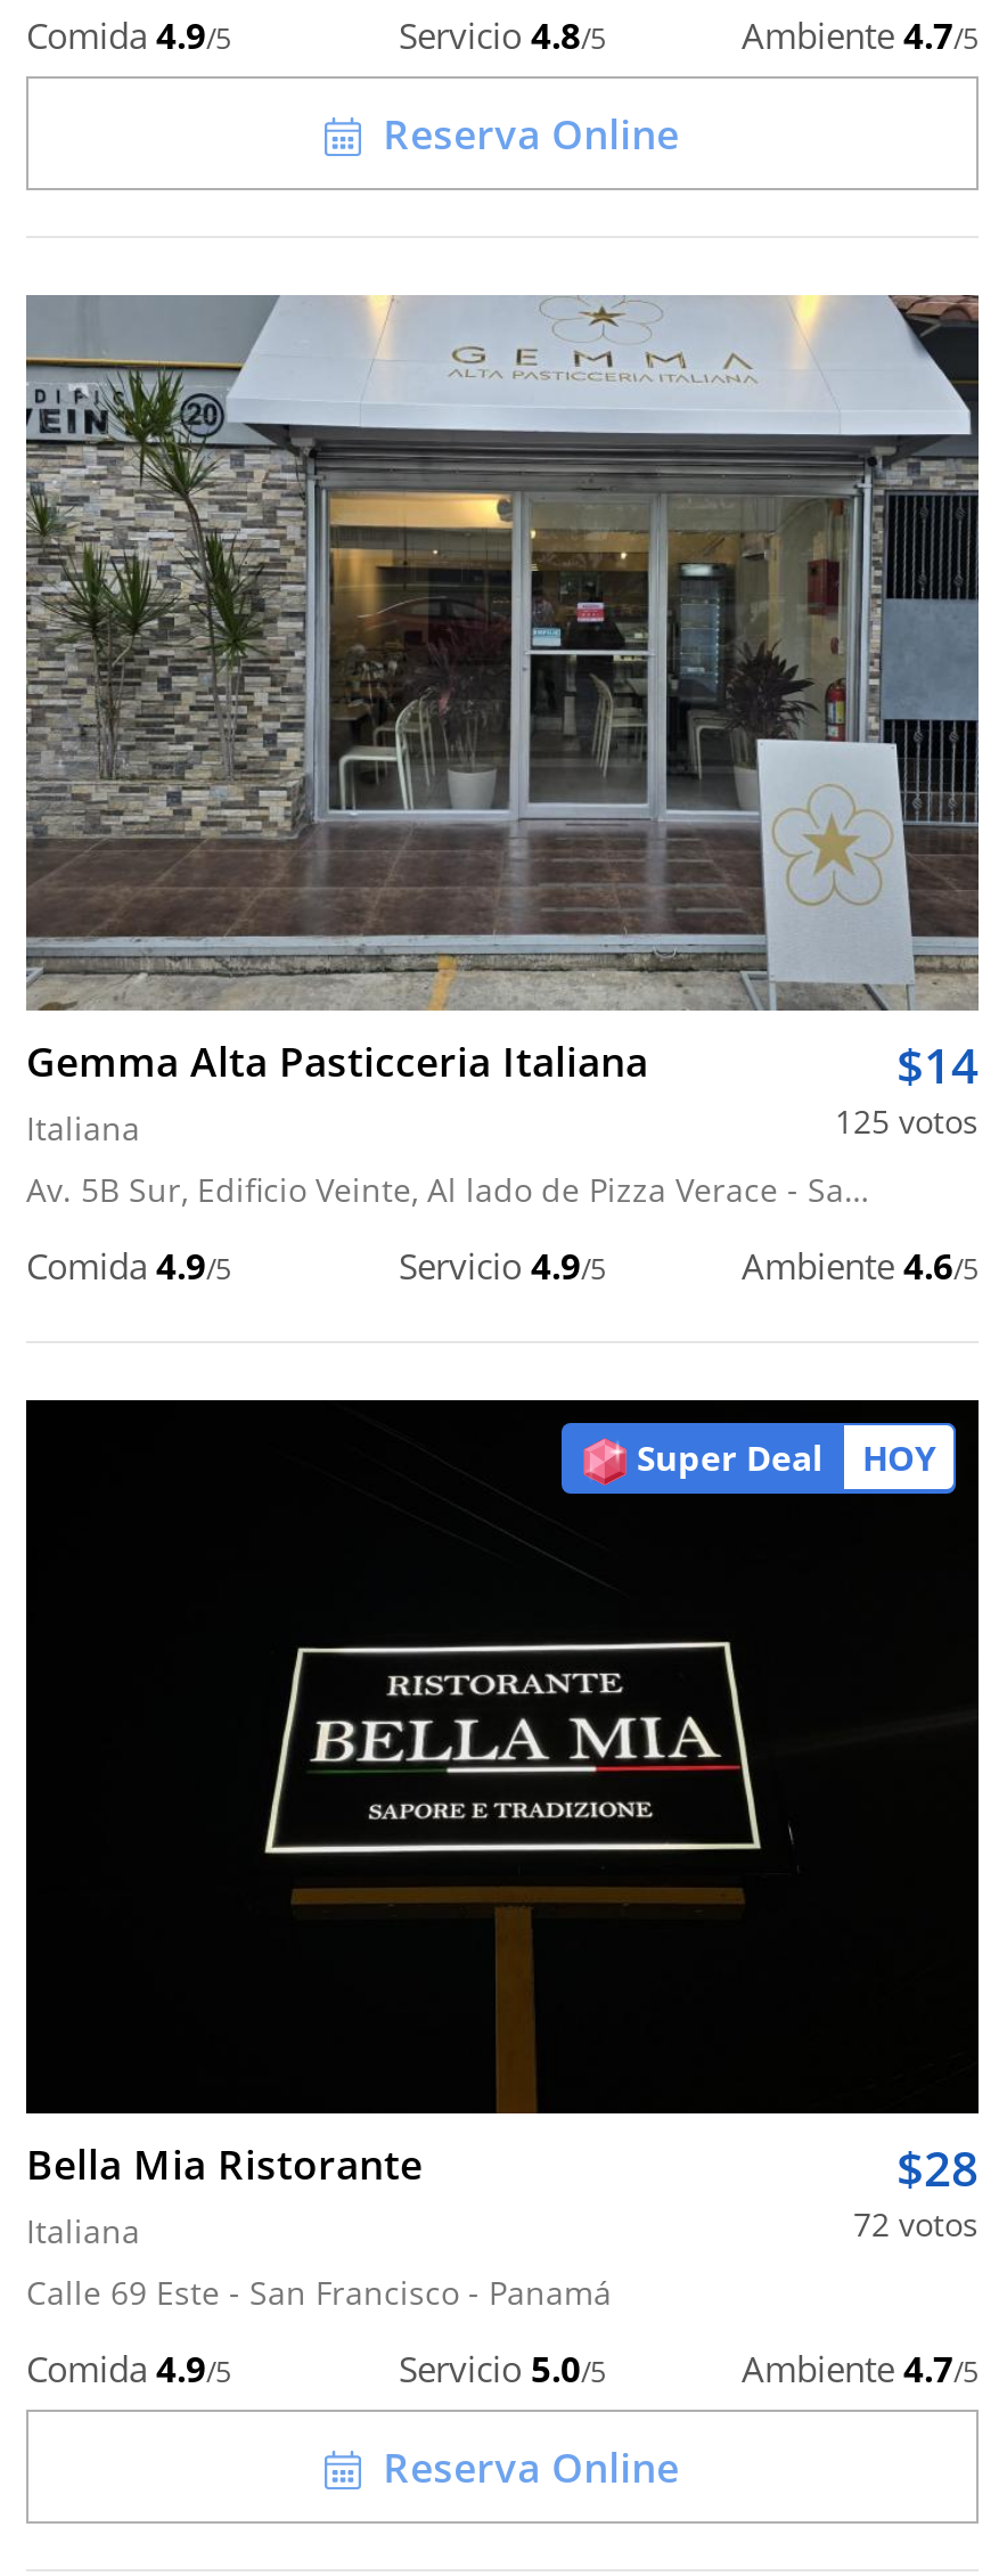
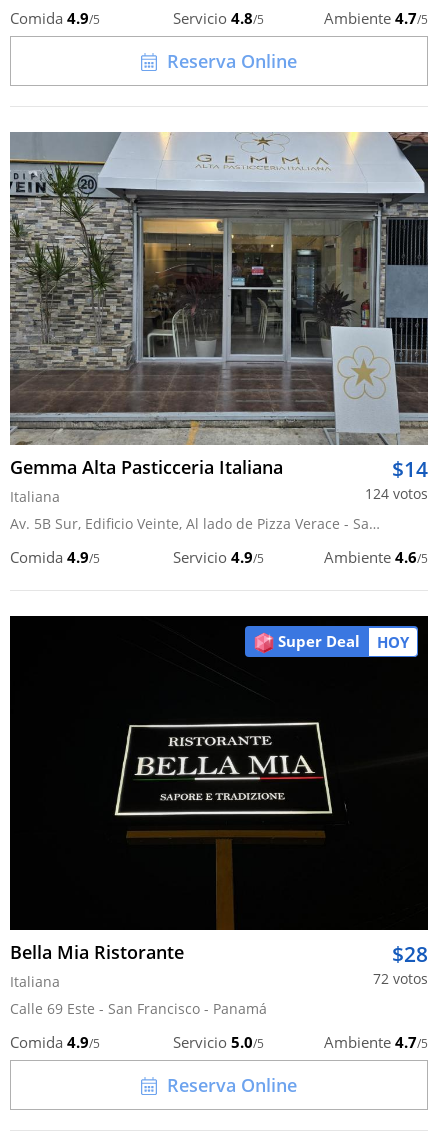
- 125 votos
+ 124 votos
